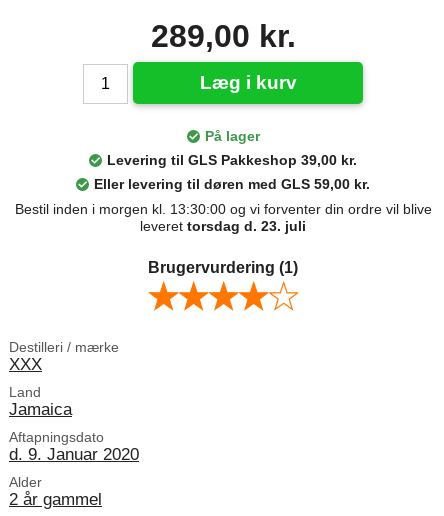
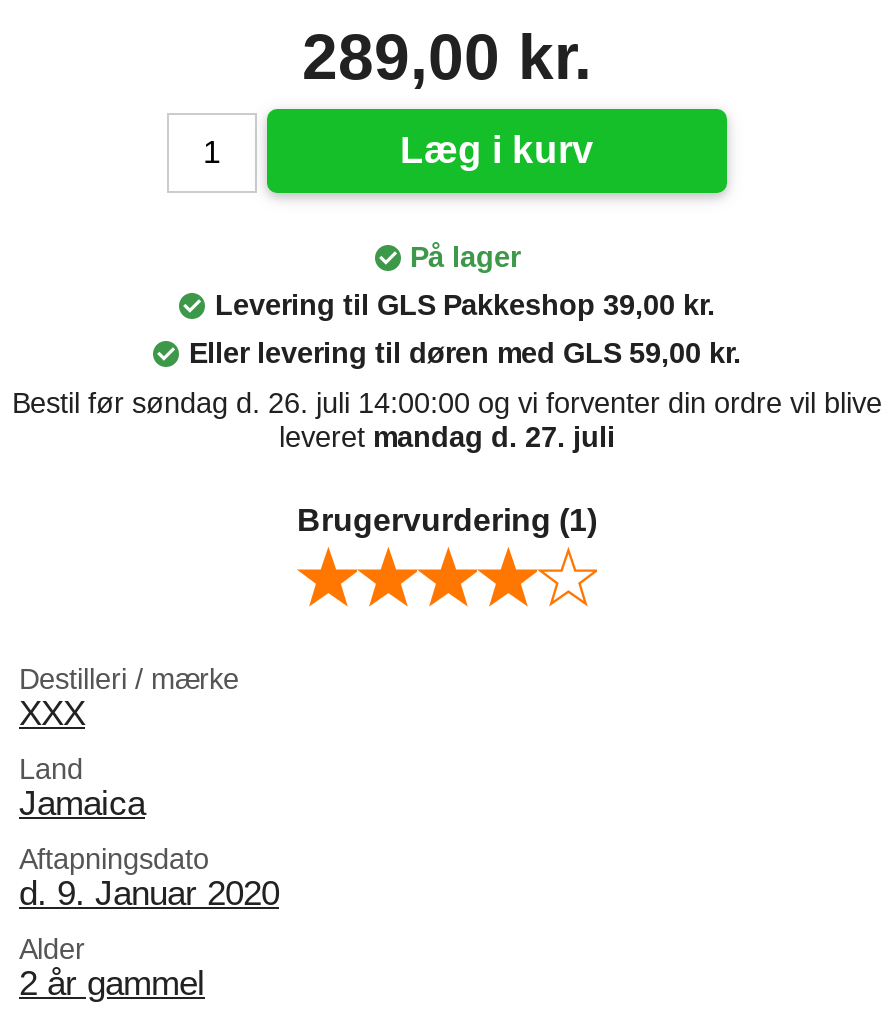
- Bestil inden i morgen kl. 13:30:00 og vi forventer din ordre vil blive
- leveret torsdag d. 23. juli
+ Bestil før søndag d. 26. juli 14:00:00 og vi forventer din ordre vil blive
+ leveret mandag d. 27. juli
